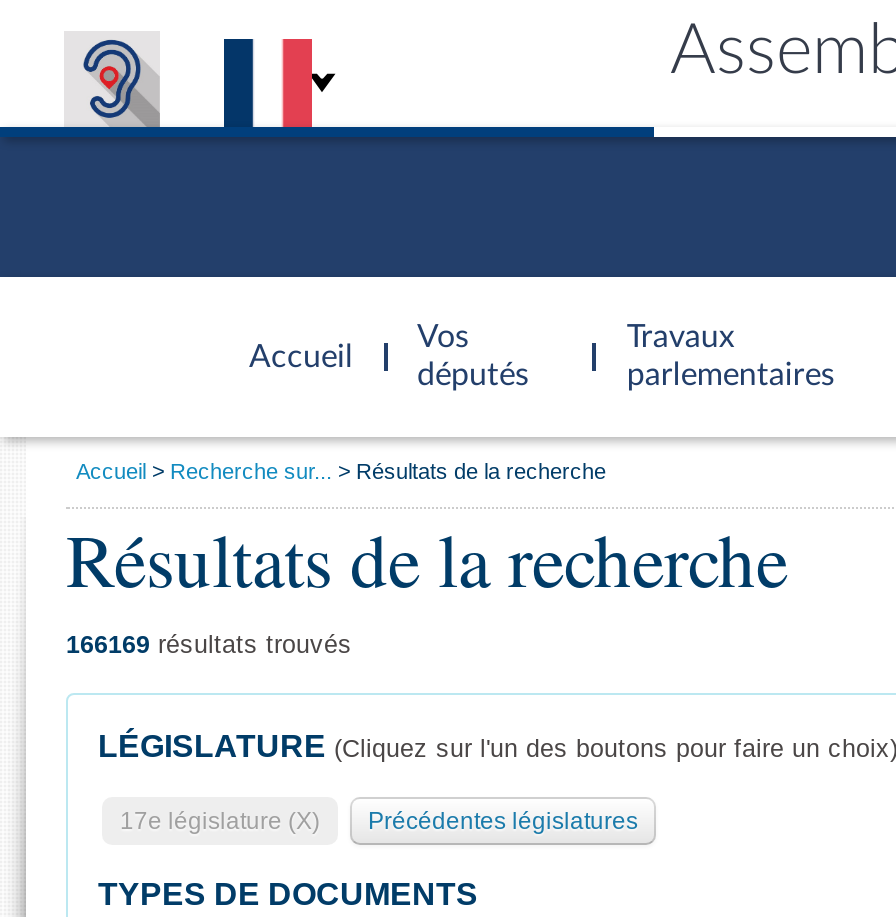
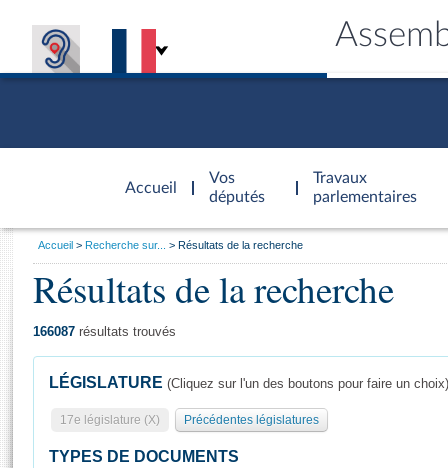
- 166169 résultats trouvés
+ 166087 résultats trouvés
